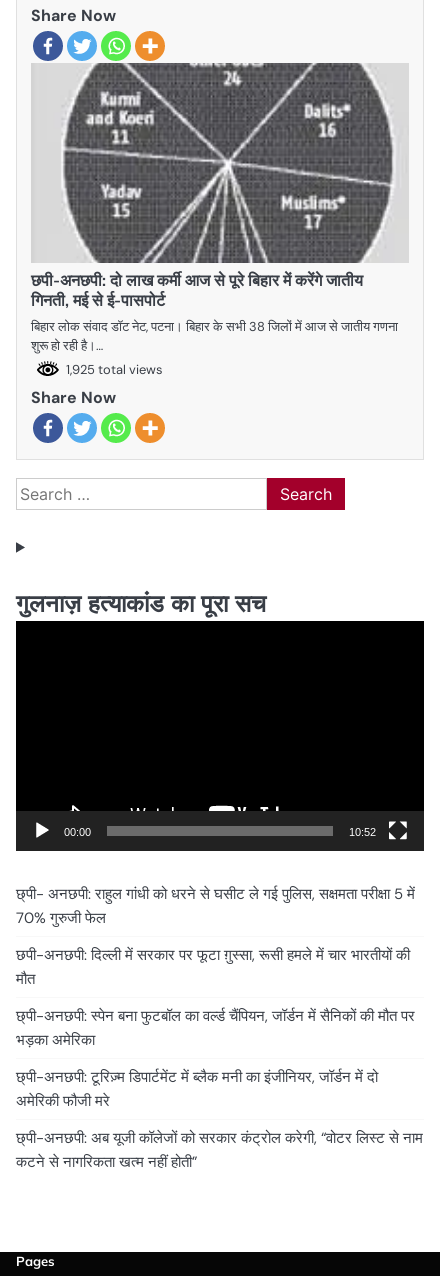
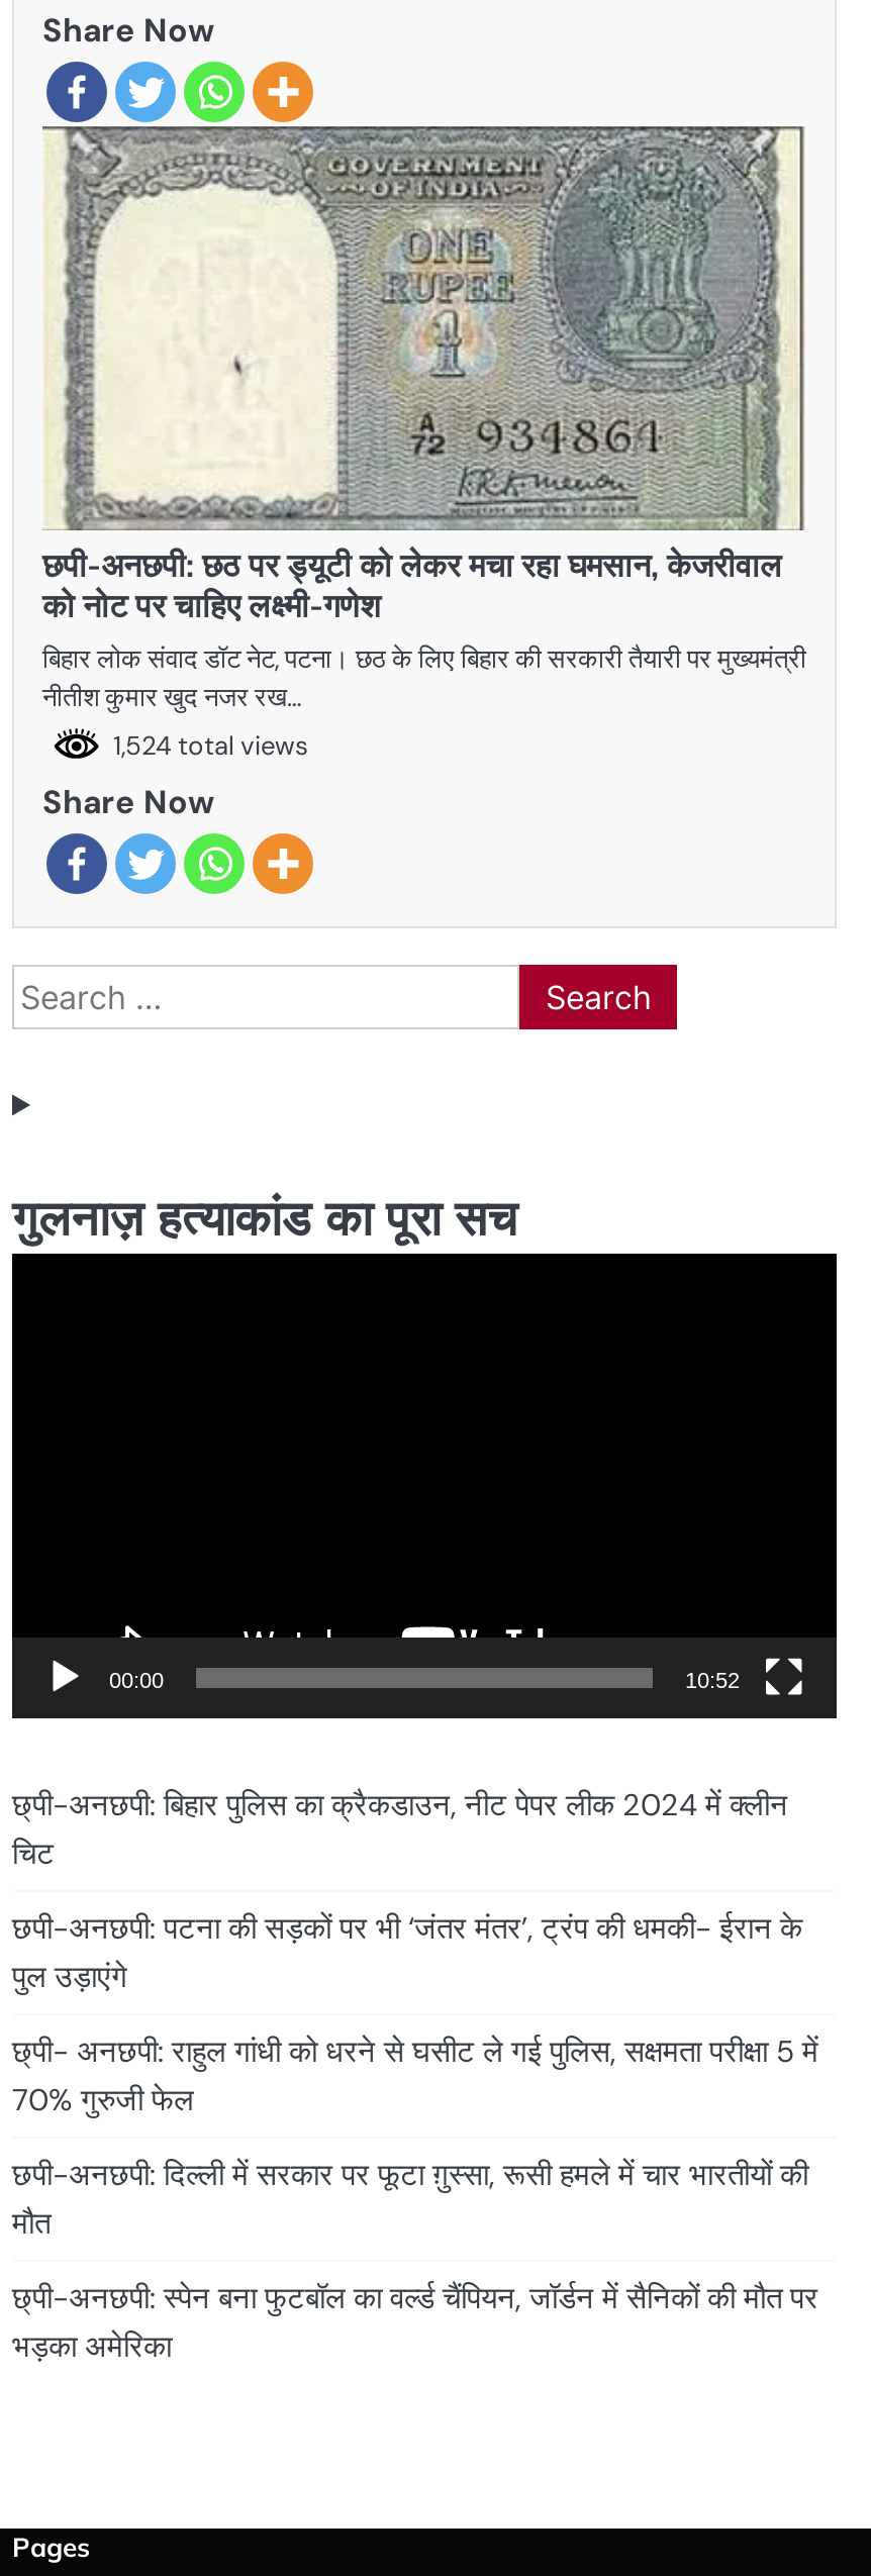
- [image]
- छपी-अनछपी: दो लाख कर्मी आज से पूरे बिहार में करेंगे जातीय
- गिनती, मई से ई-पासपोर्ट
- बिहार लोक संवाद डॉट नेट, पटना। बिहार के सभी 38 जिलों में आज से जातीय गणना
- शुरू हो रही है।…
- 1,925 total views
+ [image]
+ छपी-अनछपी: छठ पर ड्यूटी को लेकर मचा रहा घमसान, केजरीवाल
+ को नोट पर चाहिए लक्ष्मी-गणेश
+ बिहार लोक संवाद डॉट नेट, पटना। छठ के लिए बिहार की सरकारी तैयारी पर मुख्यमंत्री
+ नीतीश कुमार खुद नजर रख…
+ 1,524 total views

+ छ्पी-अनछपी: बिहार पुलिस का क्रैकडाउन, नीट पेपर लीक 2024 में क्लीन
+ चिट
+ छपी-अनछपी: पटना की सड़कों पर भी ‘जंतर मंतर’, ट्रंप की धमकी- ईरान के
+ पुल उड़ाएंगे

moved down: छ्पी- अनछपी: राहुल गांधी को धरने से घसीट ले गई पुलिस, सक्षमता परीक्षा 5 में | 70% गुरुजी फेल | छपी-अनछपी: दिल्ली में सरकार पर फूटा ग़ुस्सा, रूसी हमले में चार भारतीयों की | मौत | छ्पी-अनछपी: स्पेन बना फुटबॉल का वर्ल्ड चैंपियन, जॉर्डन में सैनिकों की मौत पर | भड़का अमेरिका

- छ्पी-अनछपी: टूरिज़्म डिपार्टमेंट में ब्लैक मनी का इंजीनियर, जॉर्डन में दो
- अमेरिकी फौजी मरे
- छ्पी-अनछपी: अब यूजी कॉलेजों को सरकार कंट्रोल करेगी, “वोटर लिस्ट से नाम
- कटने से नागरिकता खत्म नहीं होती”
